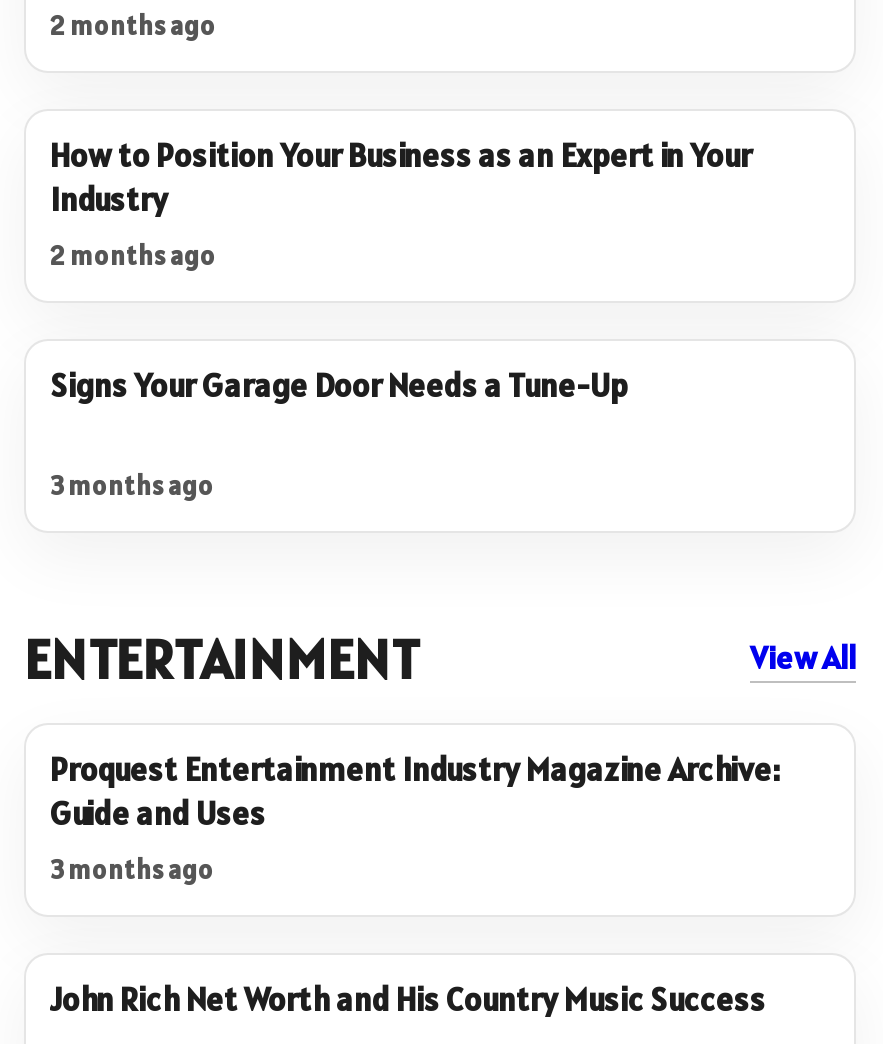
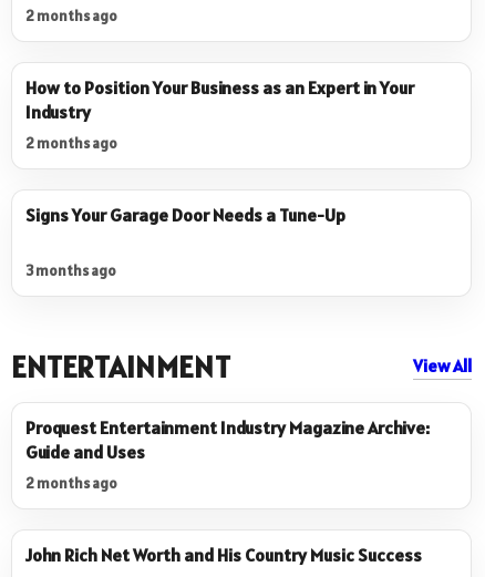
- 3 months ago
+ 2 months ago
